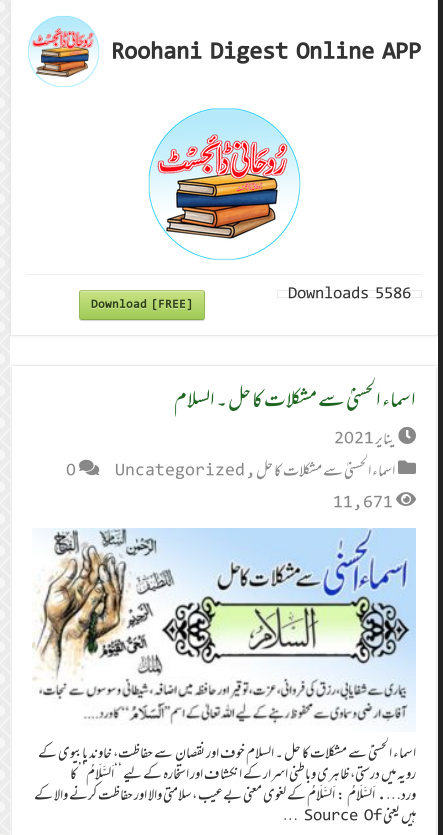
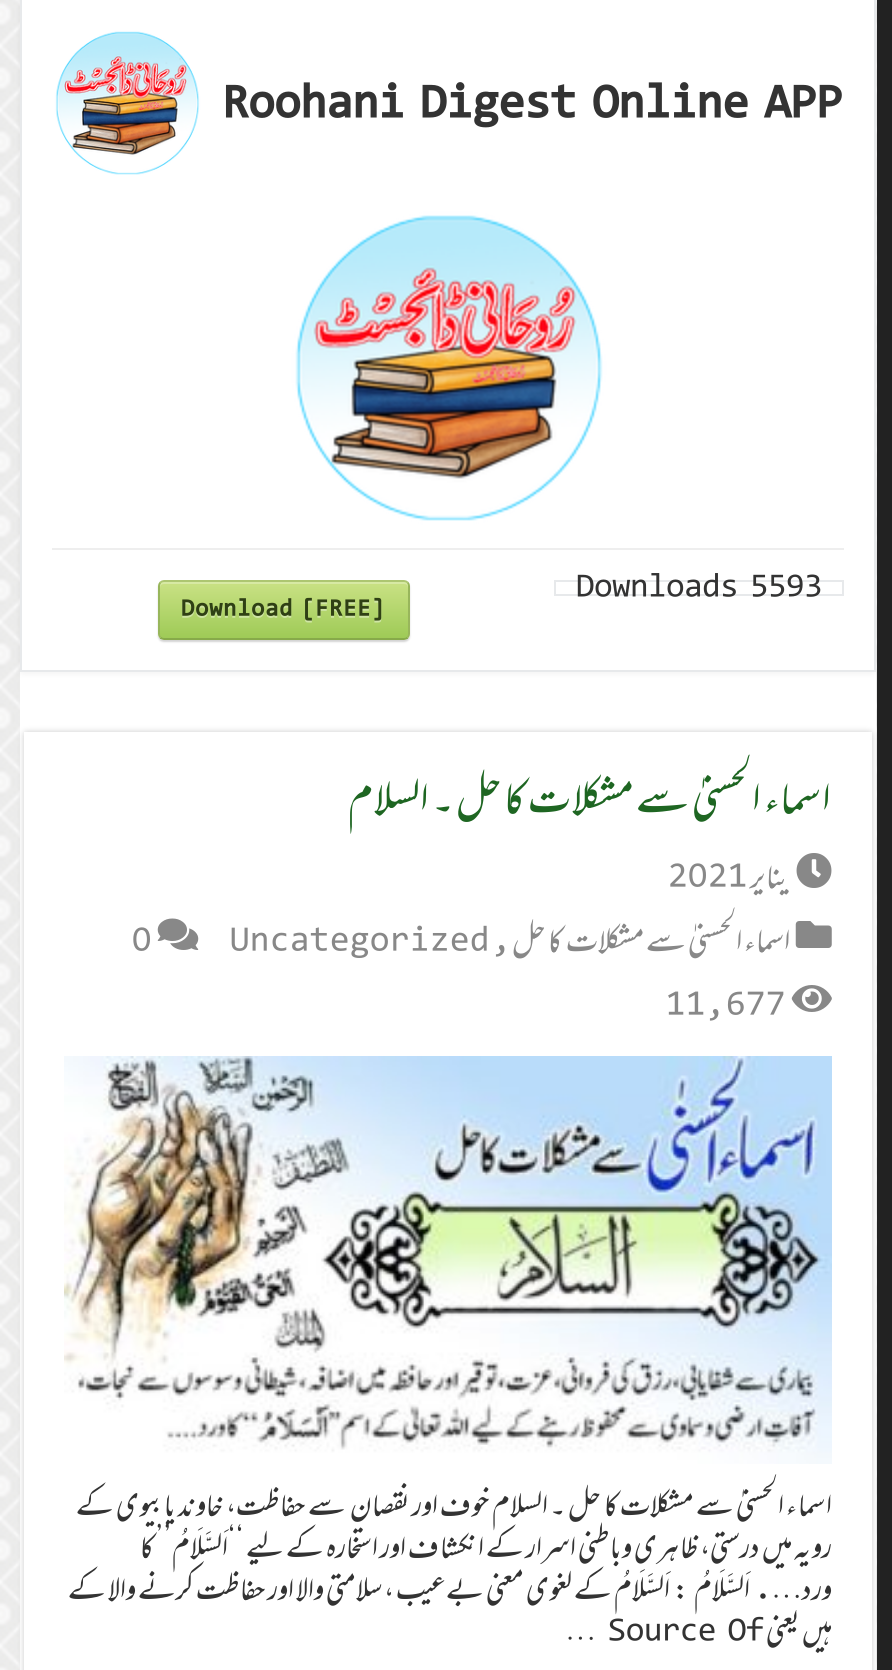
- 5586
+ 5593

- 11,671
+ 11,677
